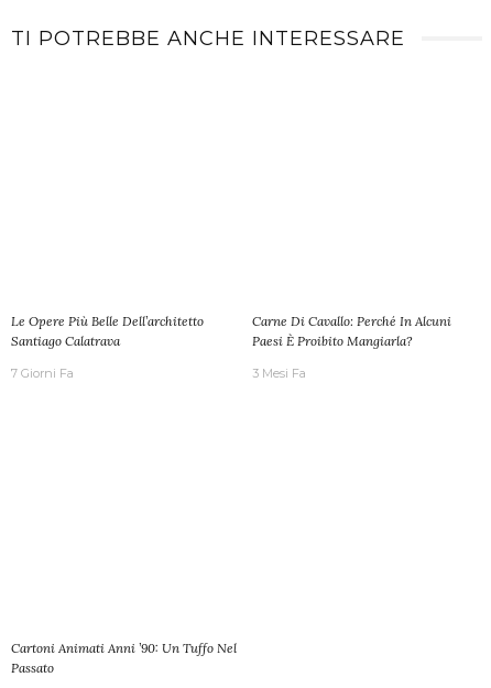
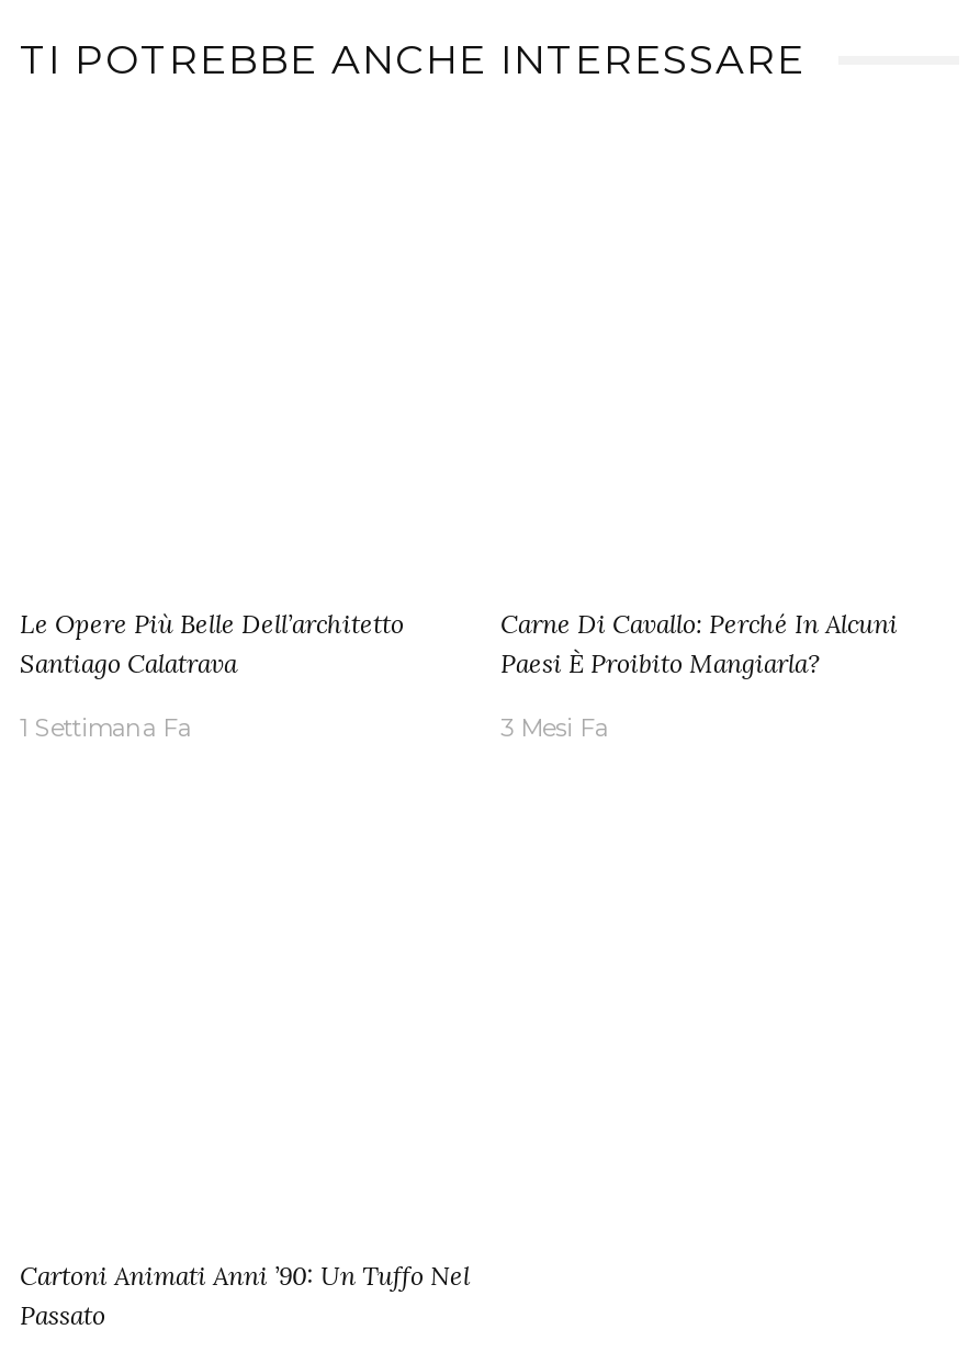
- 7 Giorni Fa
+ 1 Settimana Fa
